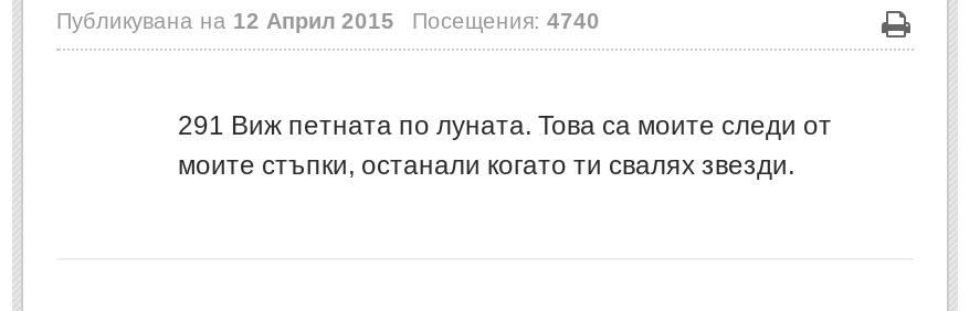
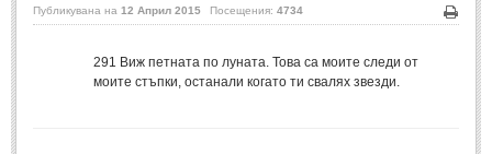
- Публикувана на 12 Април 2015 Посещения: 4740
+ Публикувана на 12 Април 2015 Посещения: 4734
